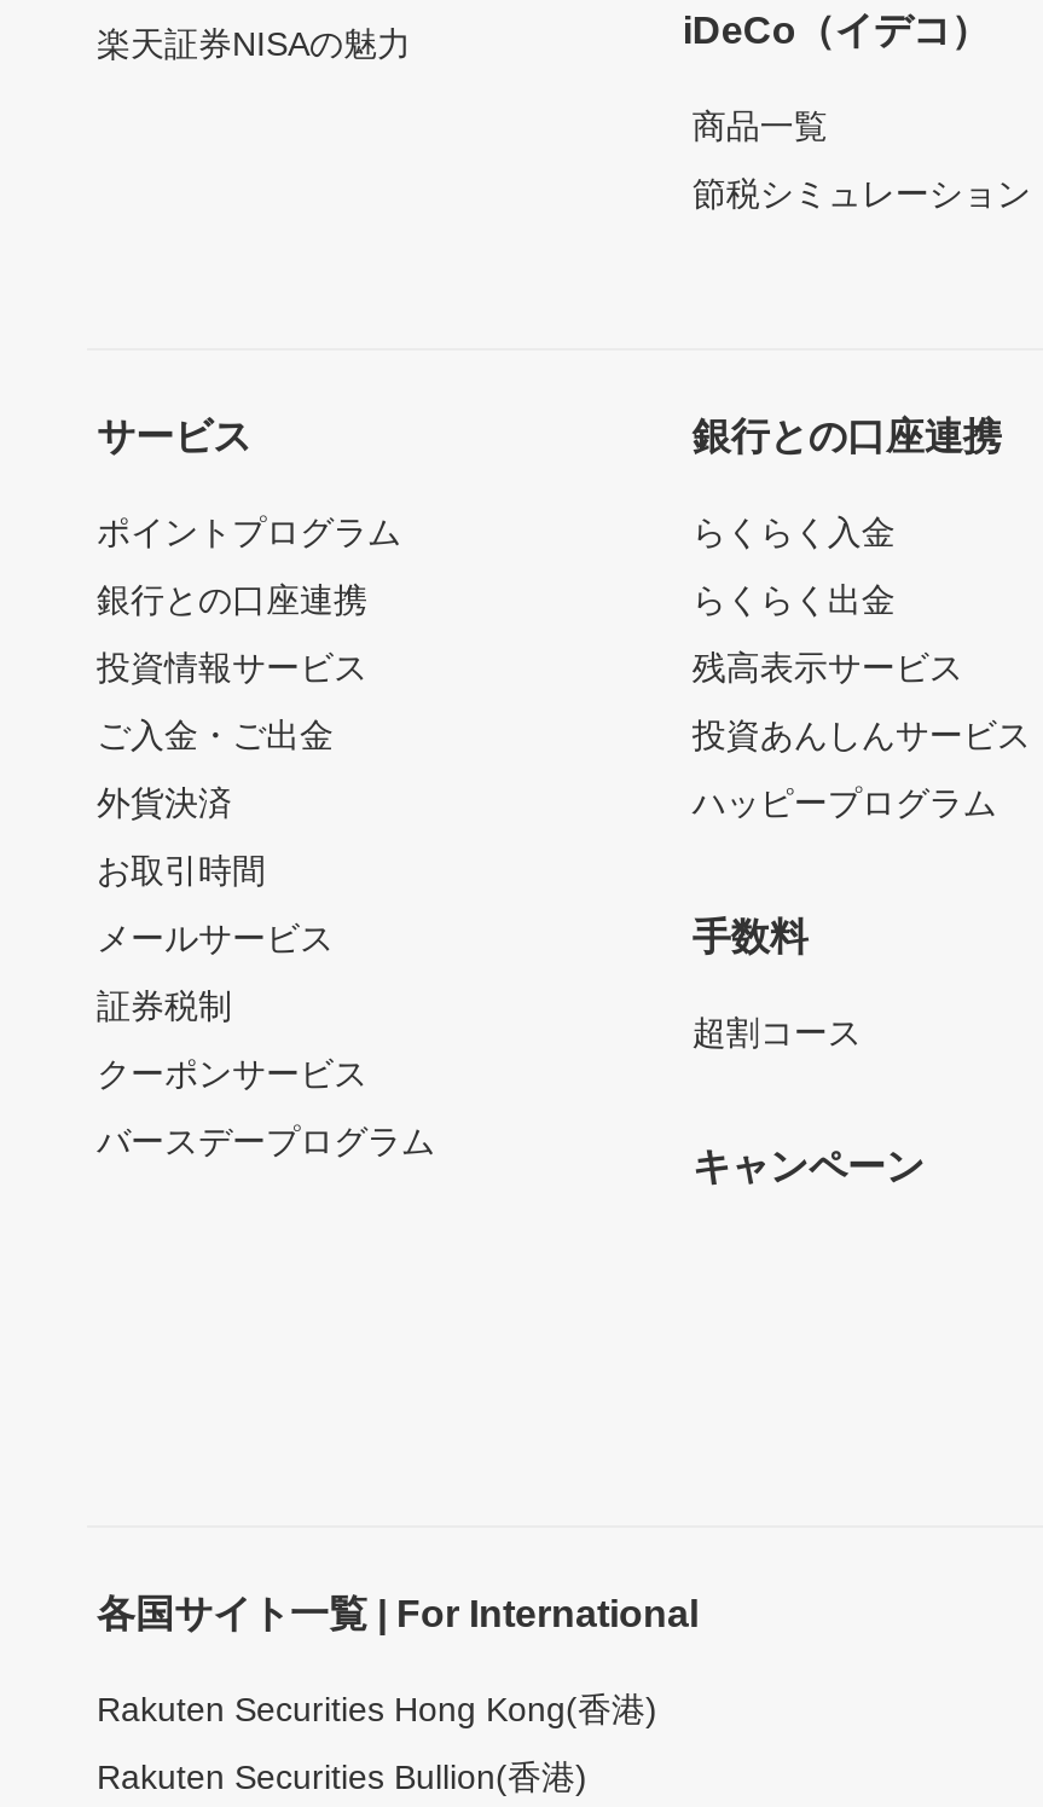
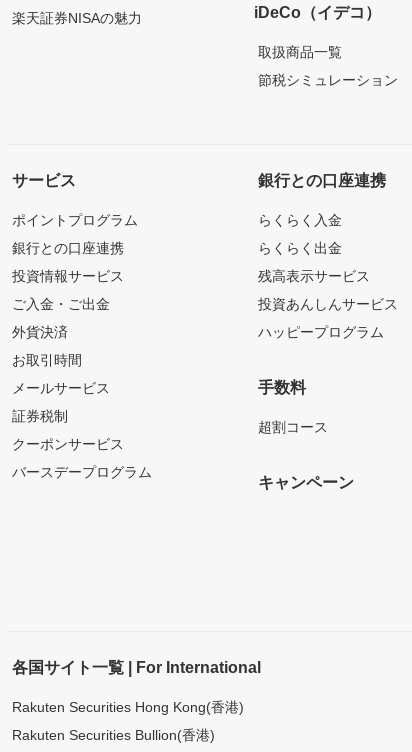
- 商品一覧
+ 取扱商品一覧
